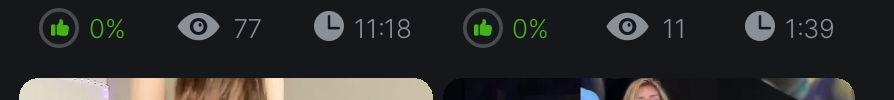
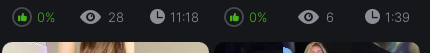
- 77
+ 28

- 11
+ 6
